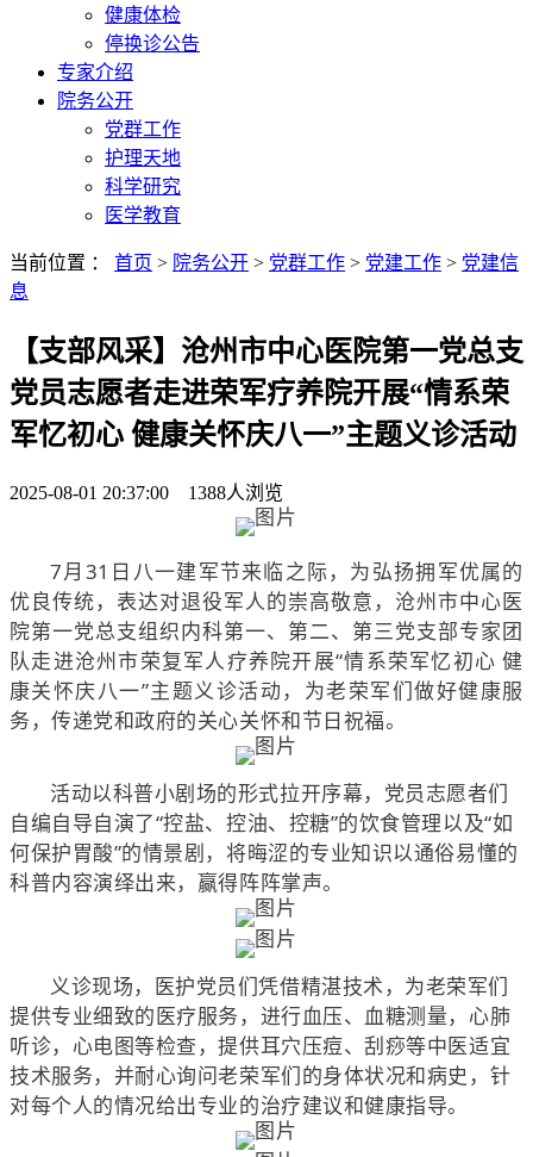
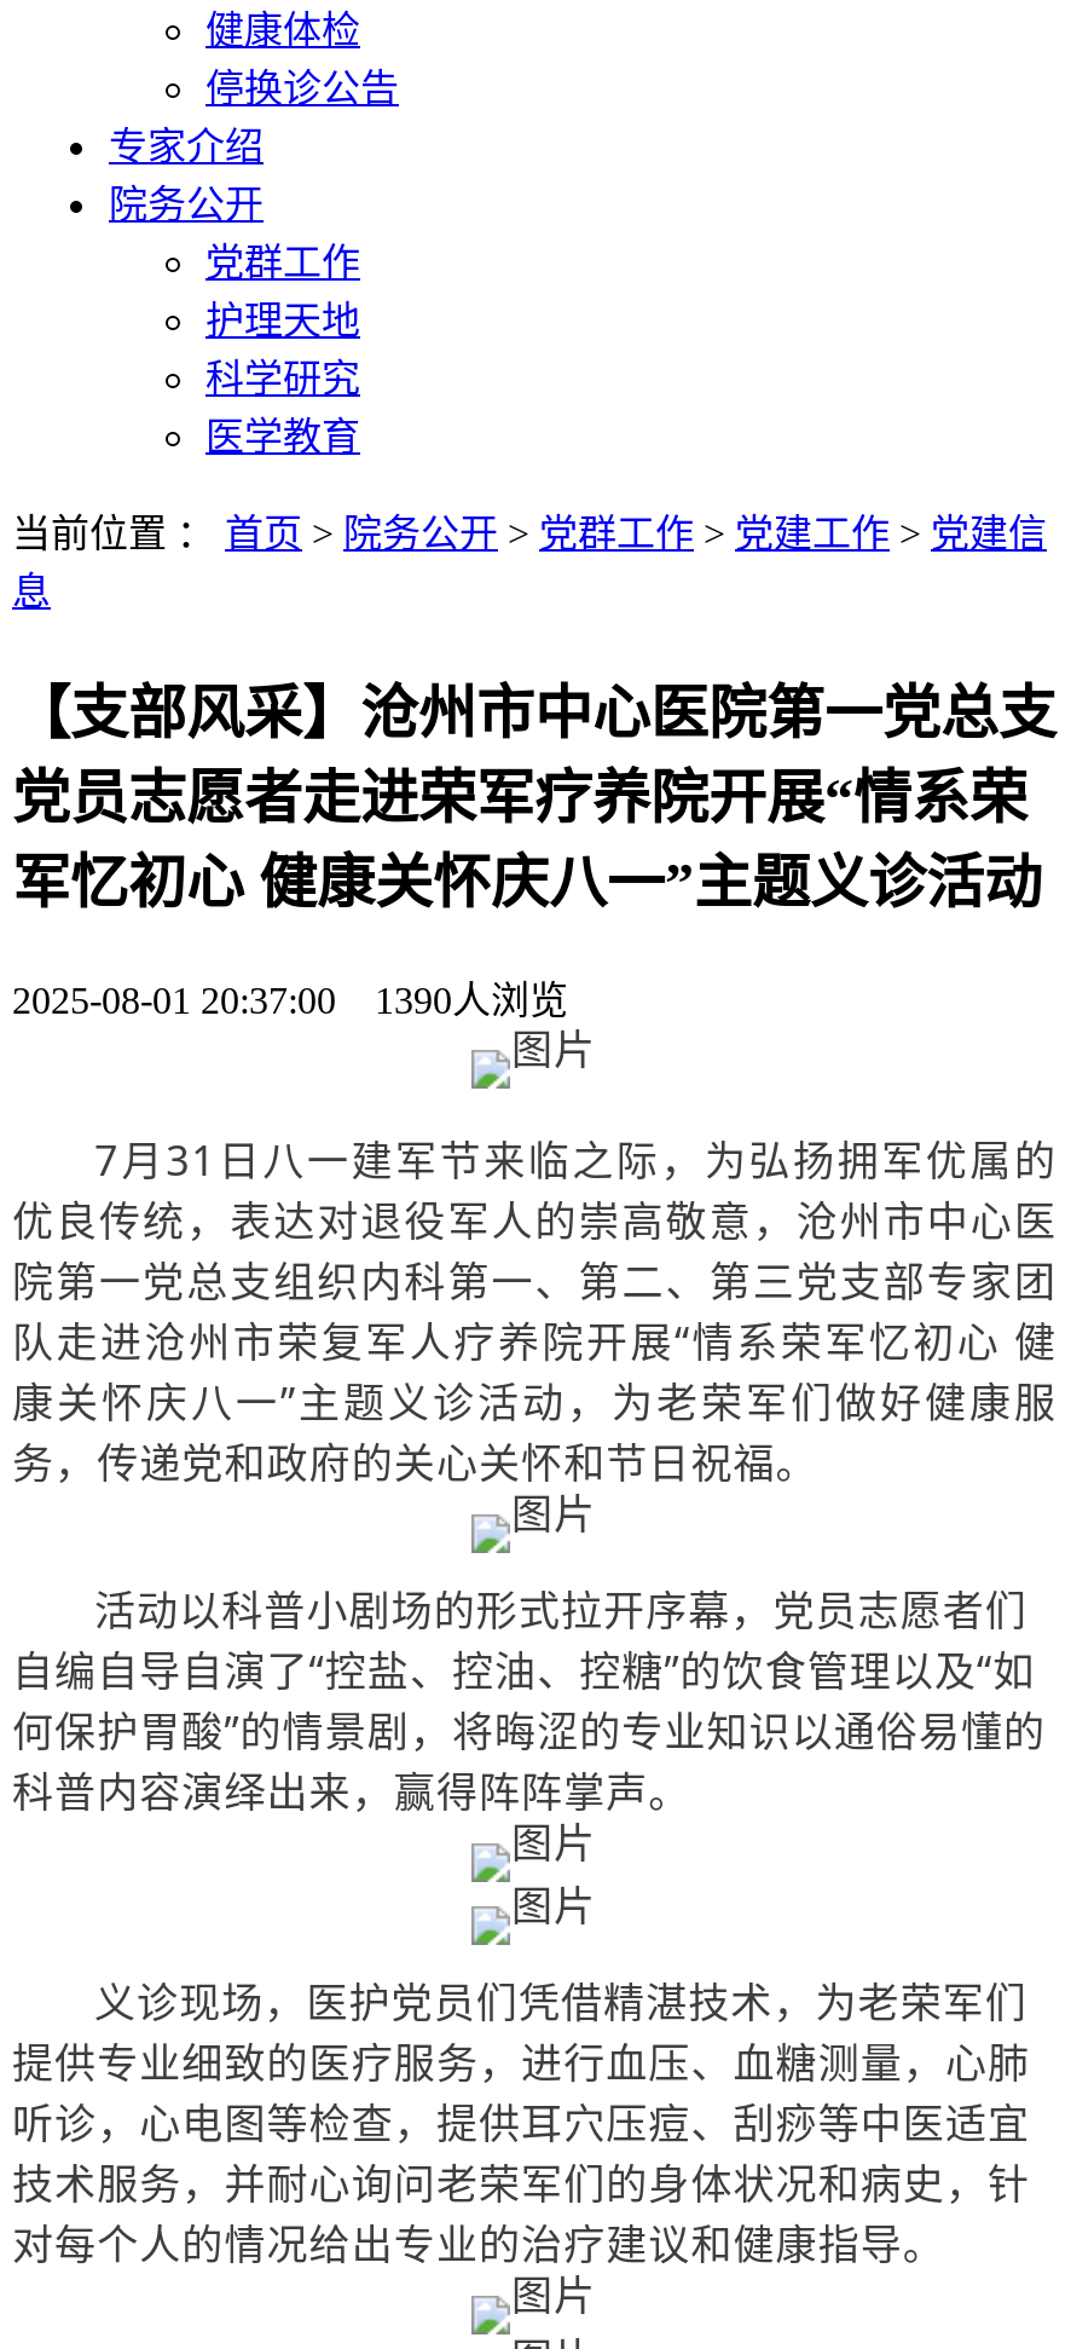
- 2025-08-01 20:37:00 1388人浏览
+ 2025-08-01 20:37:00 1390人浏览
